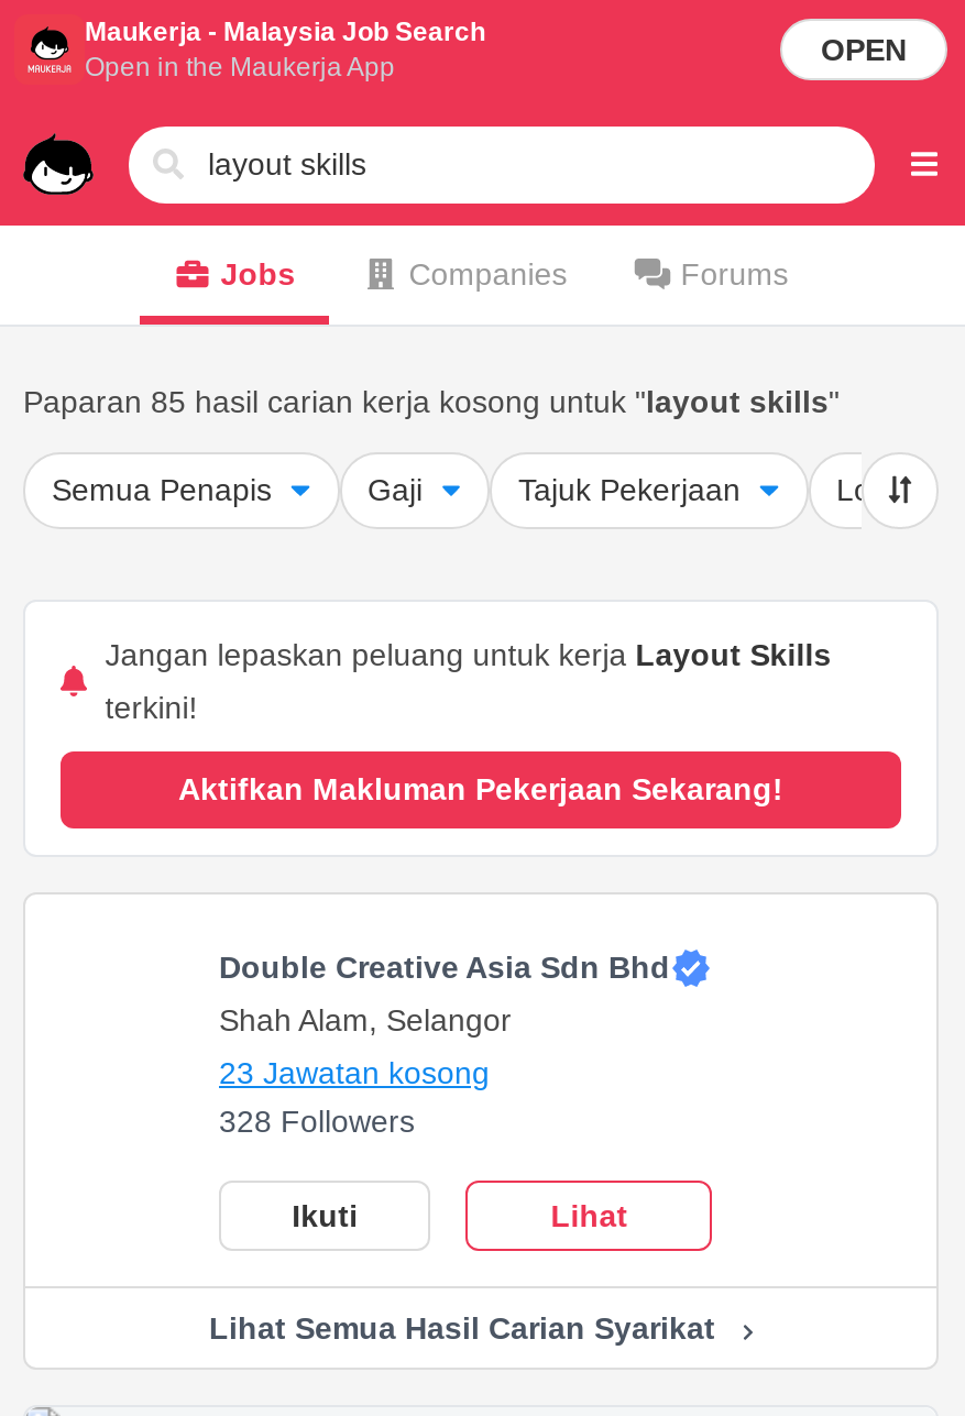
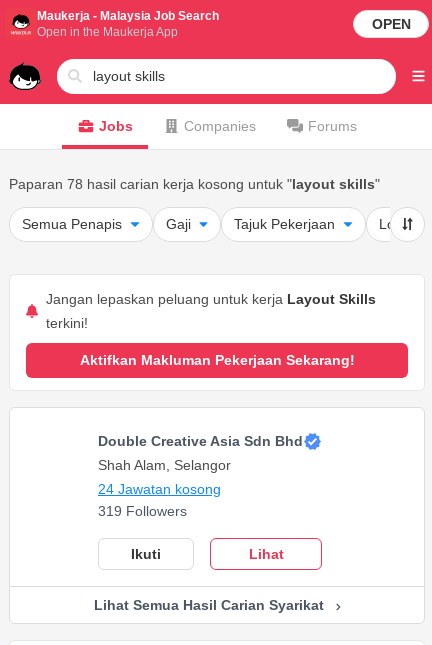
- Paparan 85 hasil carian kerja kosong untuk "layout skills"
+ Paparan 78 hasil carian kerja kosong untuk "layout skills"

- 23 Jawatan kosong
+ 24 Jawatan kosong

- 328 Followers
+ 319 Followers
